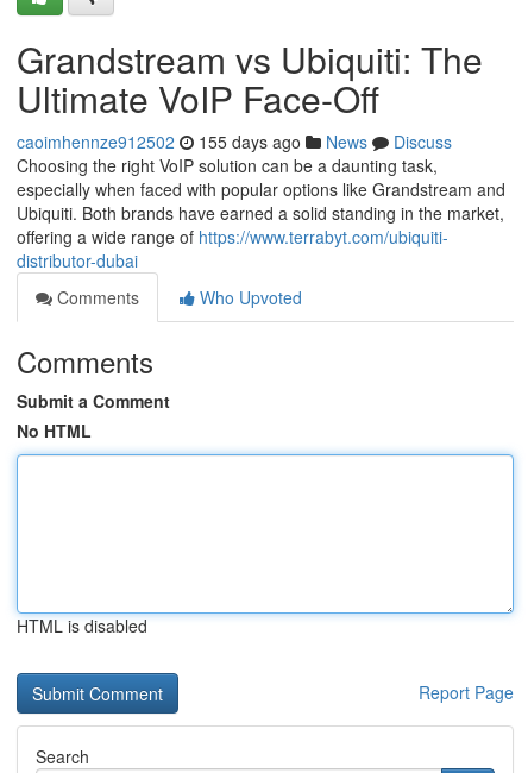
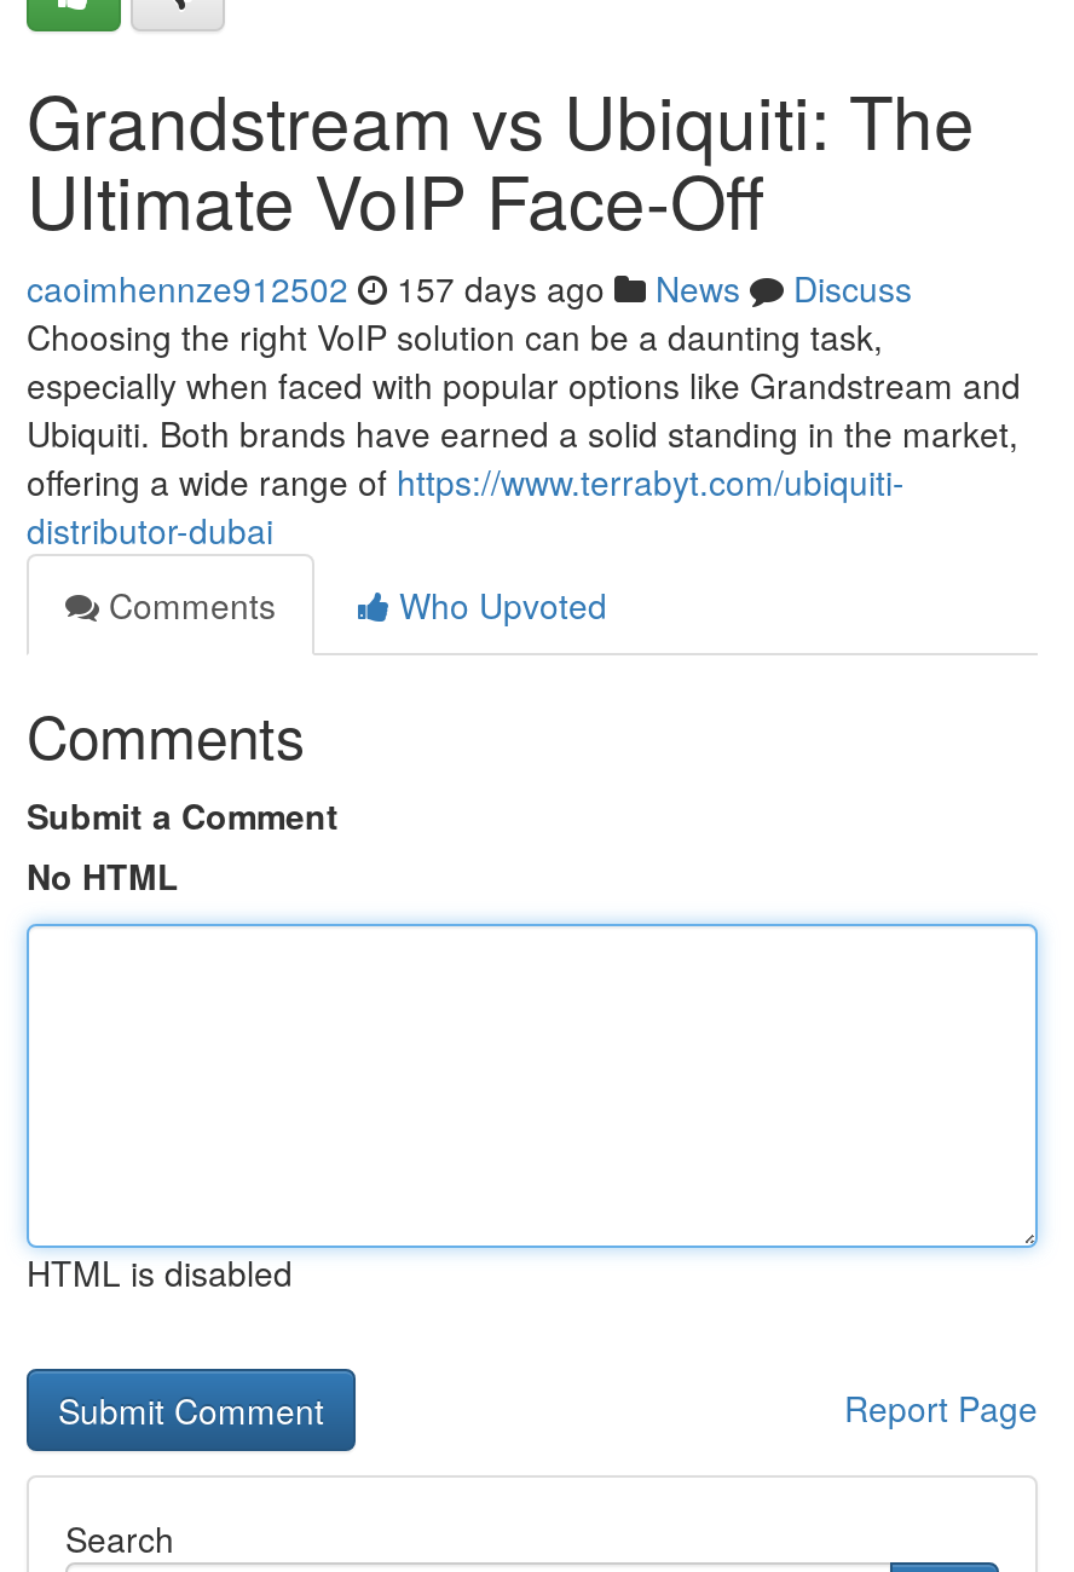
- caoimhennze912502 155 days ago News Discuss
+ caoimhennze912502 157 days ago News Discuss
